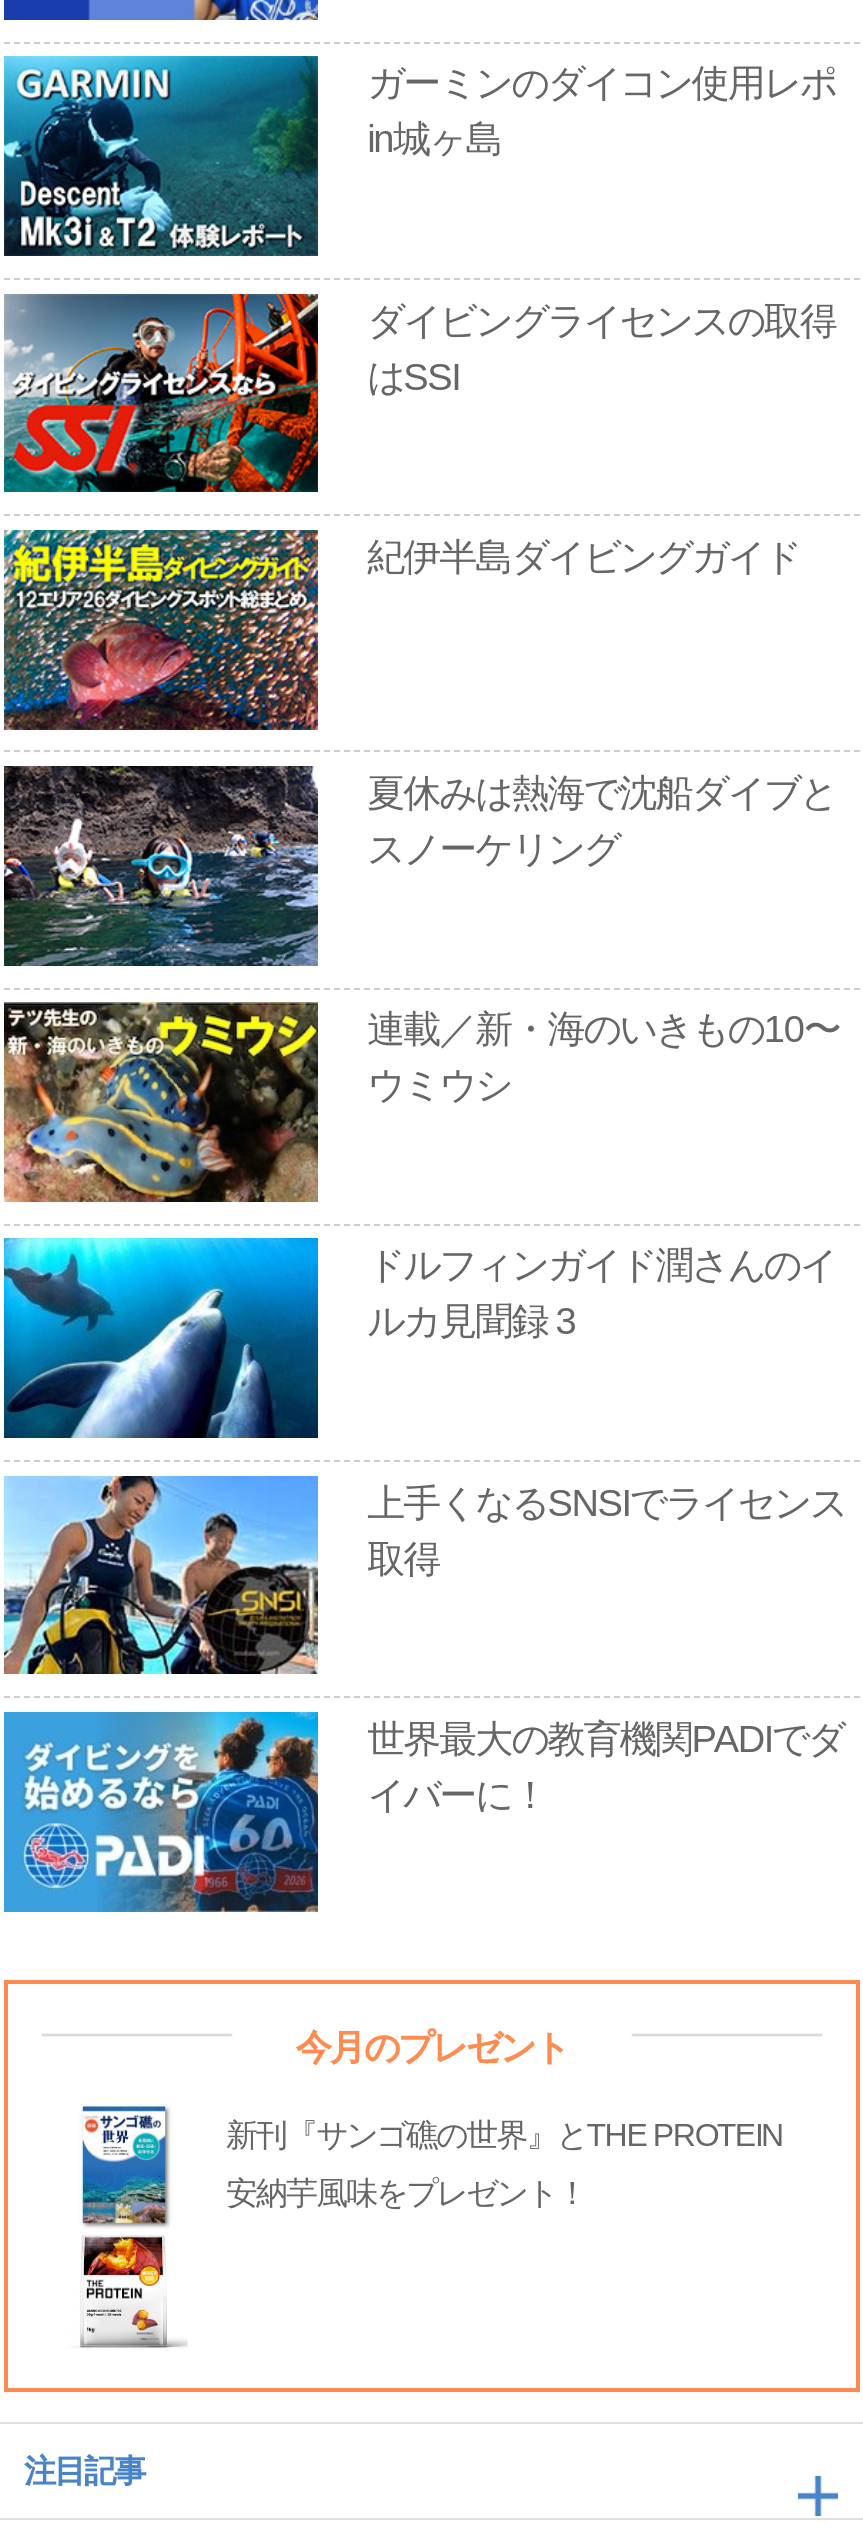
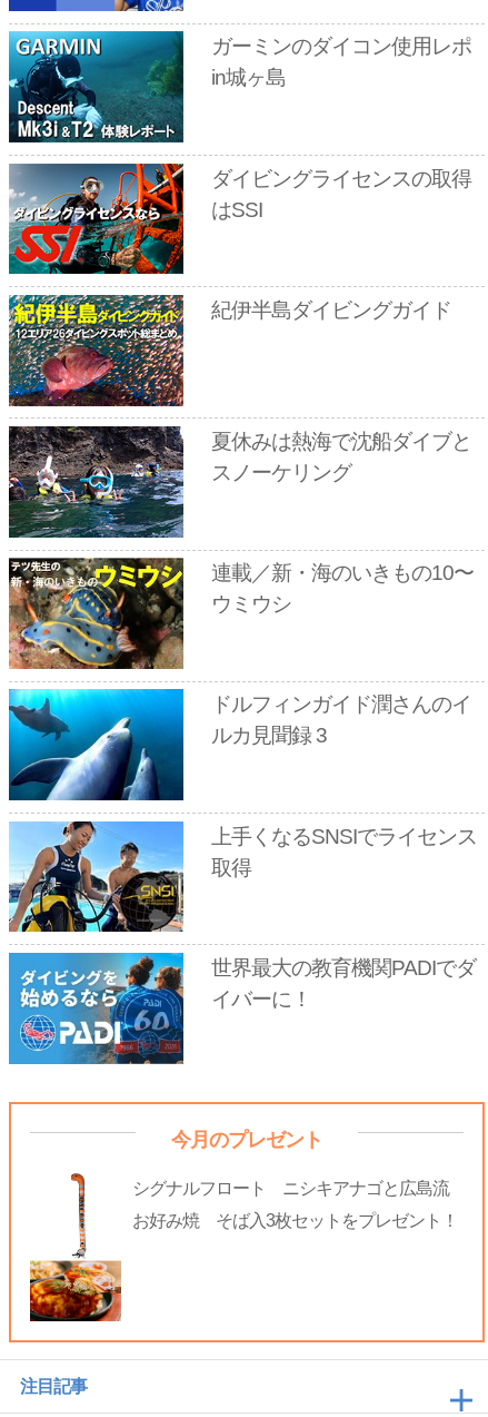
- [image]
- 新刊『サンゴ礁の世界』とTHE PROTEIN
+ [image]
+ シグナルフロート ニシキアナゴと広島流

- 安納芋風味をプレゼント！
+ お好み焼 そば入3枚セットをプレゼント！
